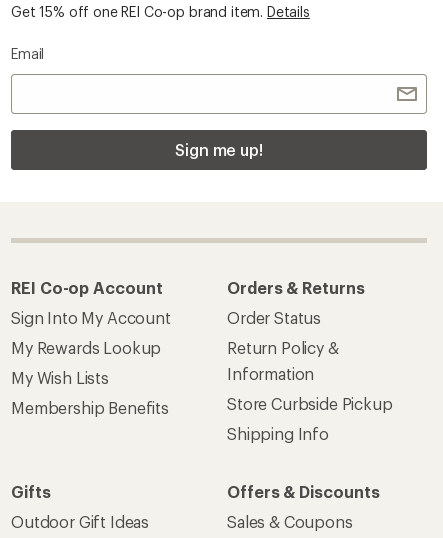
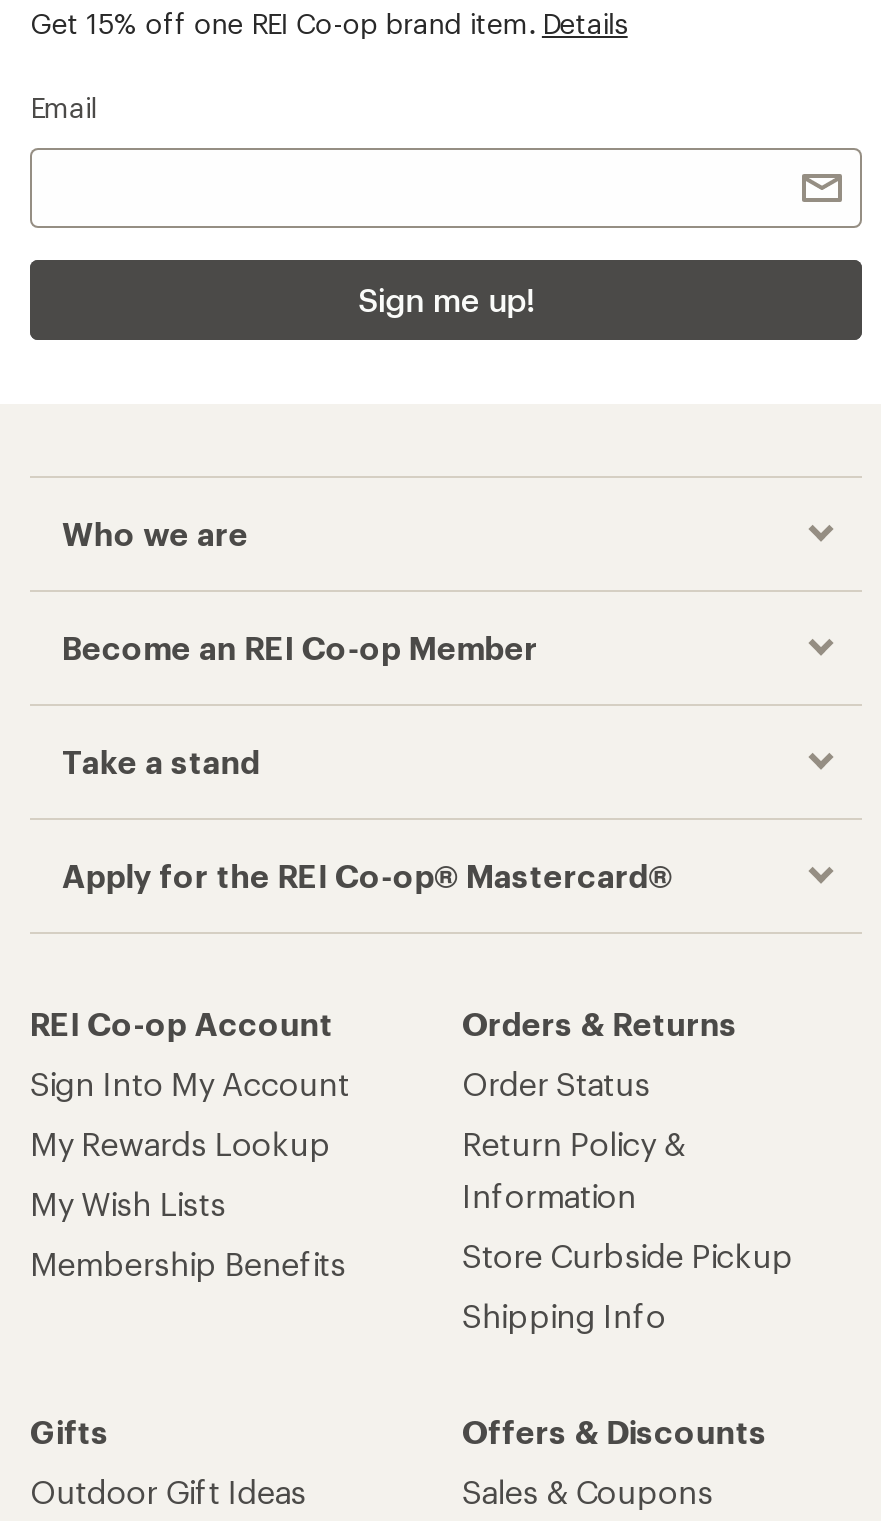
+ Who we are
+ Become an REI Co-op Member
+ Take a stand
+ Apply for the REI Co-op® Mastercard®
